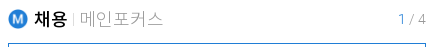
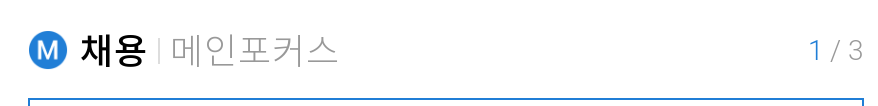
- 1 / 4
+ 1 / 3
